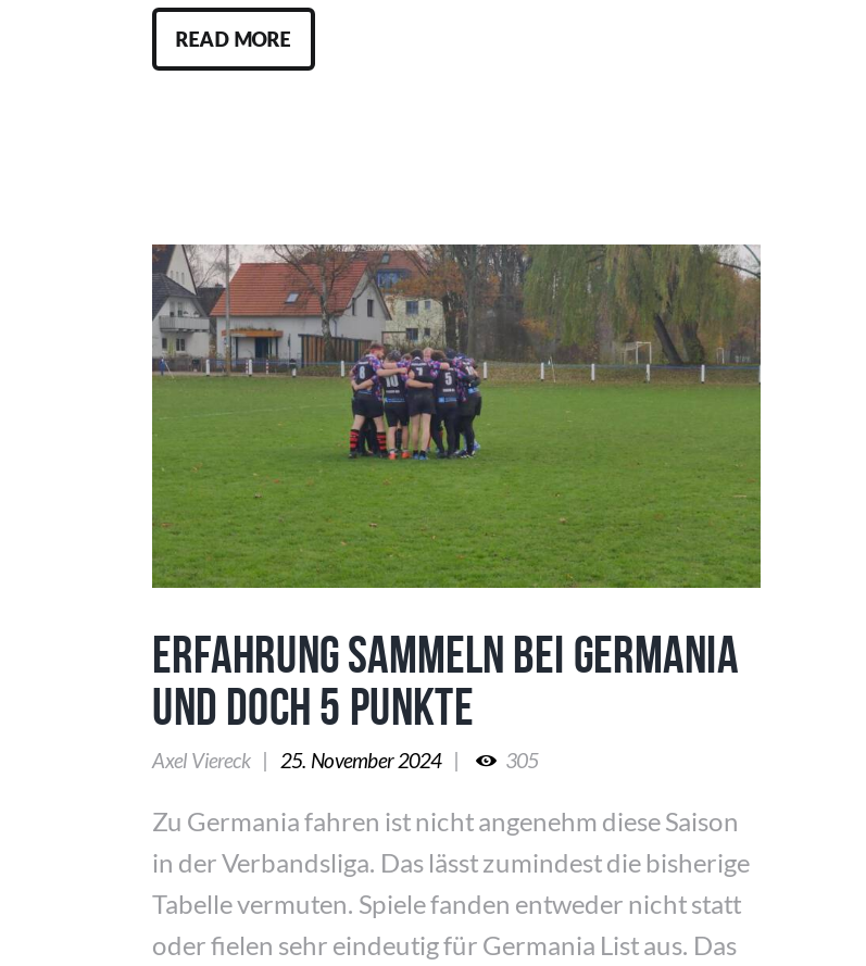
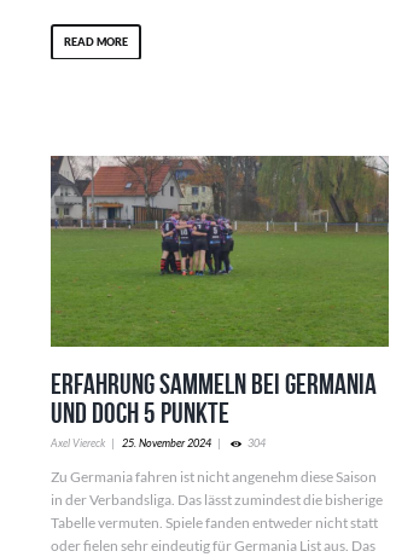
- 305
+ 304
